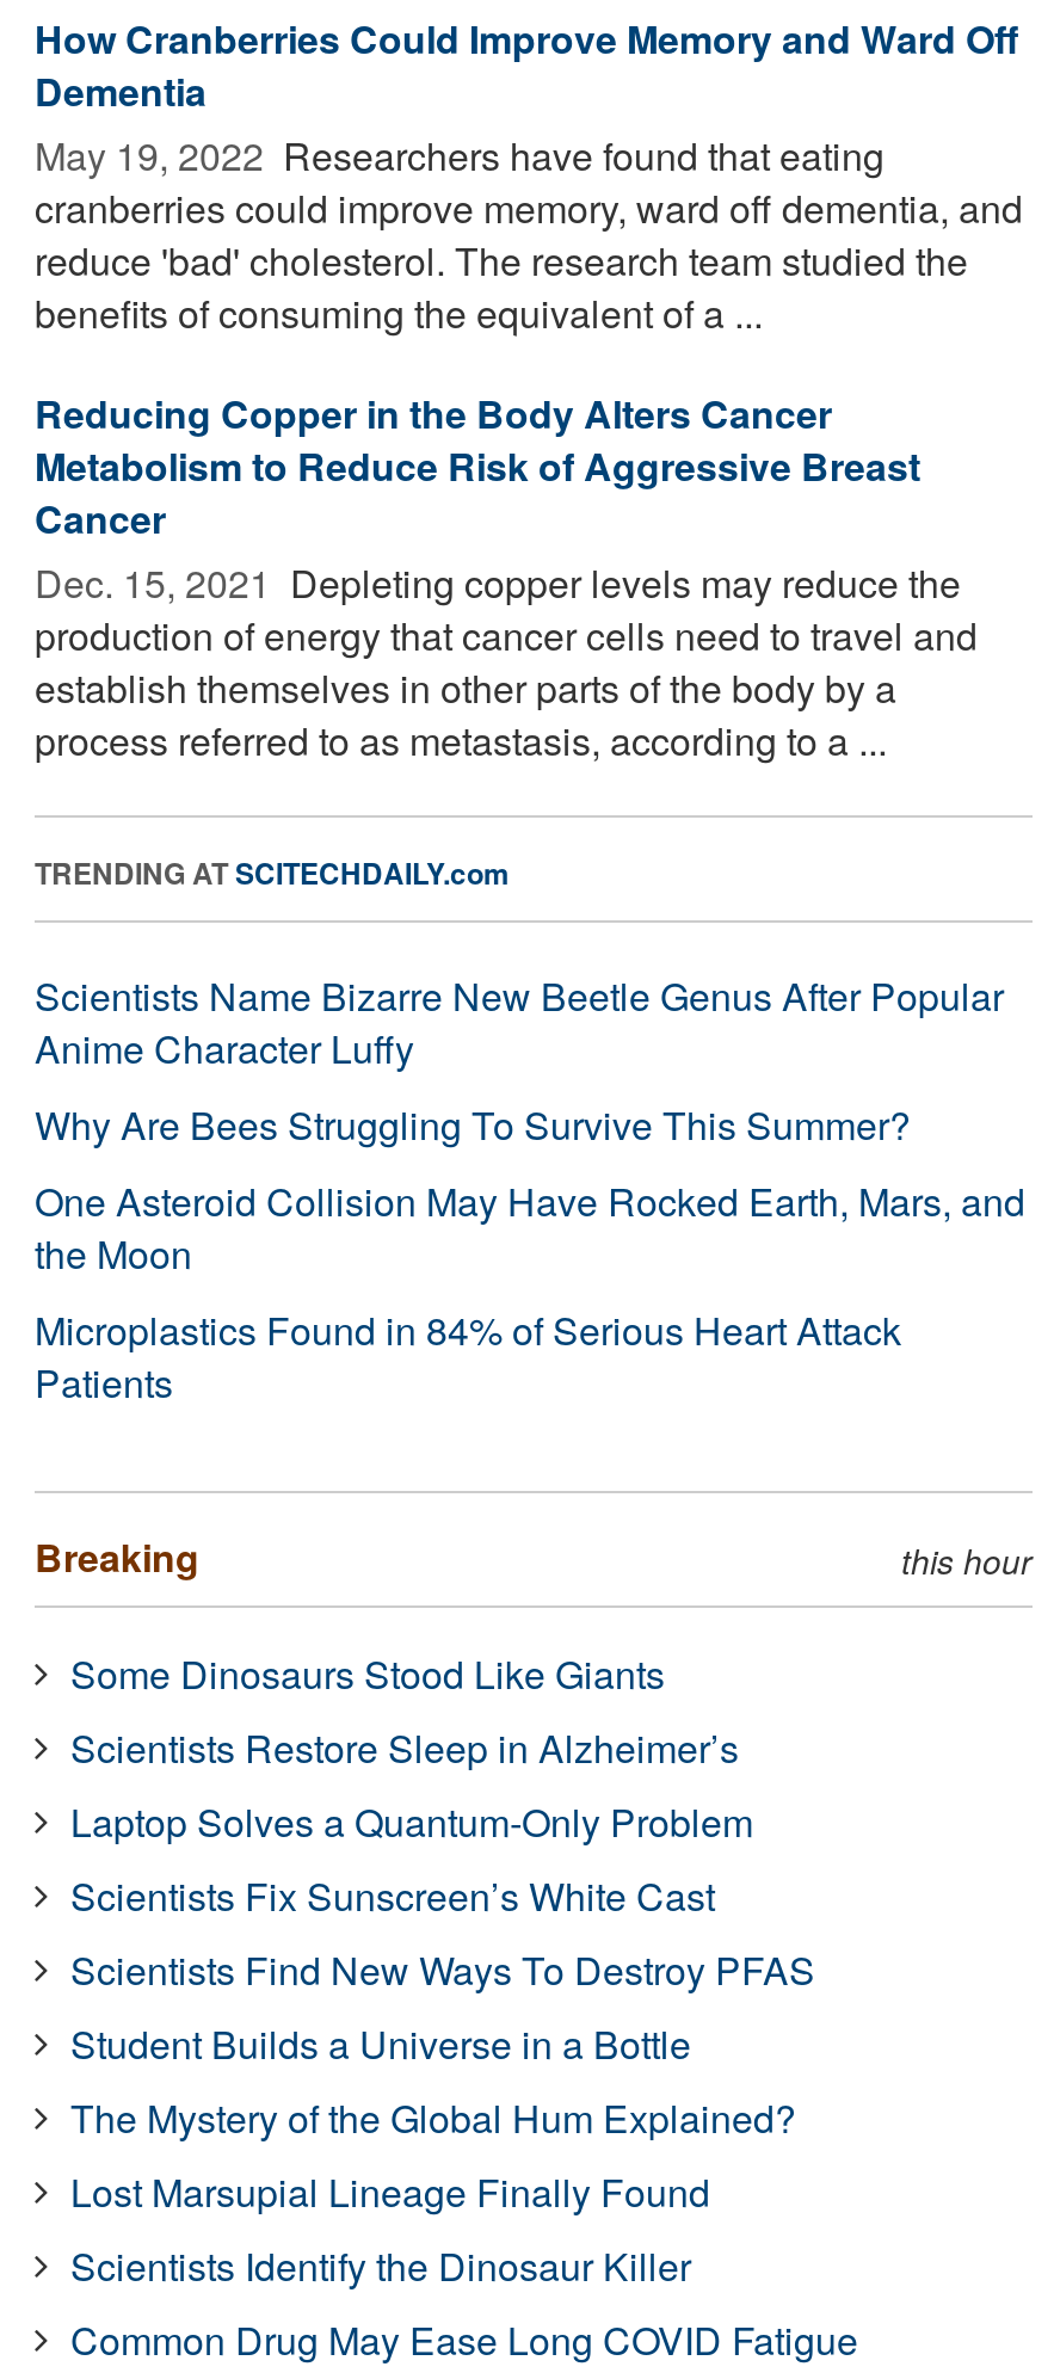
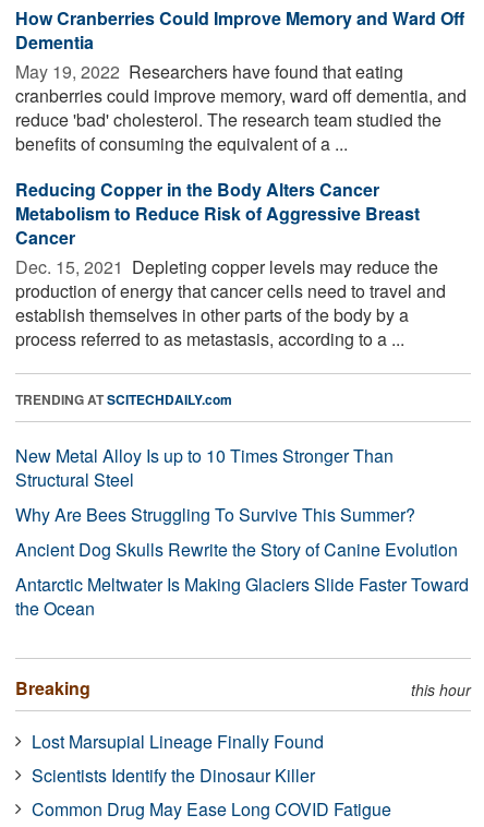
- Scientists Name Bizarre New Beetle Genus After Popular
- Anime Character Luffy
+ New Metal Alloy Is up to 10 Times Stronger Than
+ Structural Steel

- One Asteroid Collision May Have Rocked Earth, Mars, and
- the Moon
- Microplastics Found in 84% of Serious Heart Attack
- Patients
+ Ancient Dog Skulls Rewrite the Story of Canine Evolution
+ Antarctic Meltwater Is Making Glaciers Slide Faster Toward
+ the Ocean

- Some Dinosaurs Stood Like Giants
- Scientists Restore Sleep in Alzheimer’s
- Laptop Solves a Quantum-Only Problem
- Scientists Fix Sunscreen’s White Cast
- Scientists Find New Ways To Destroy PFAS
- Student Builds a Universe in a Bottle
- The Mystery of the Global Hum Explained?
